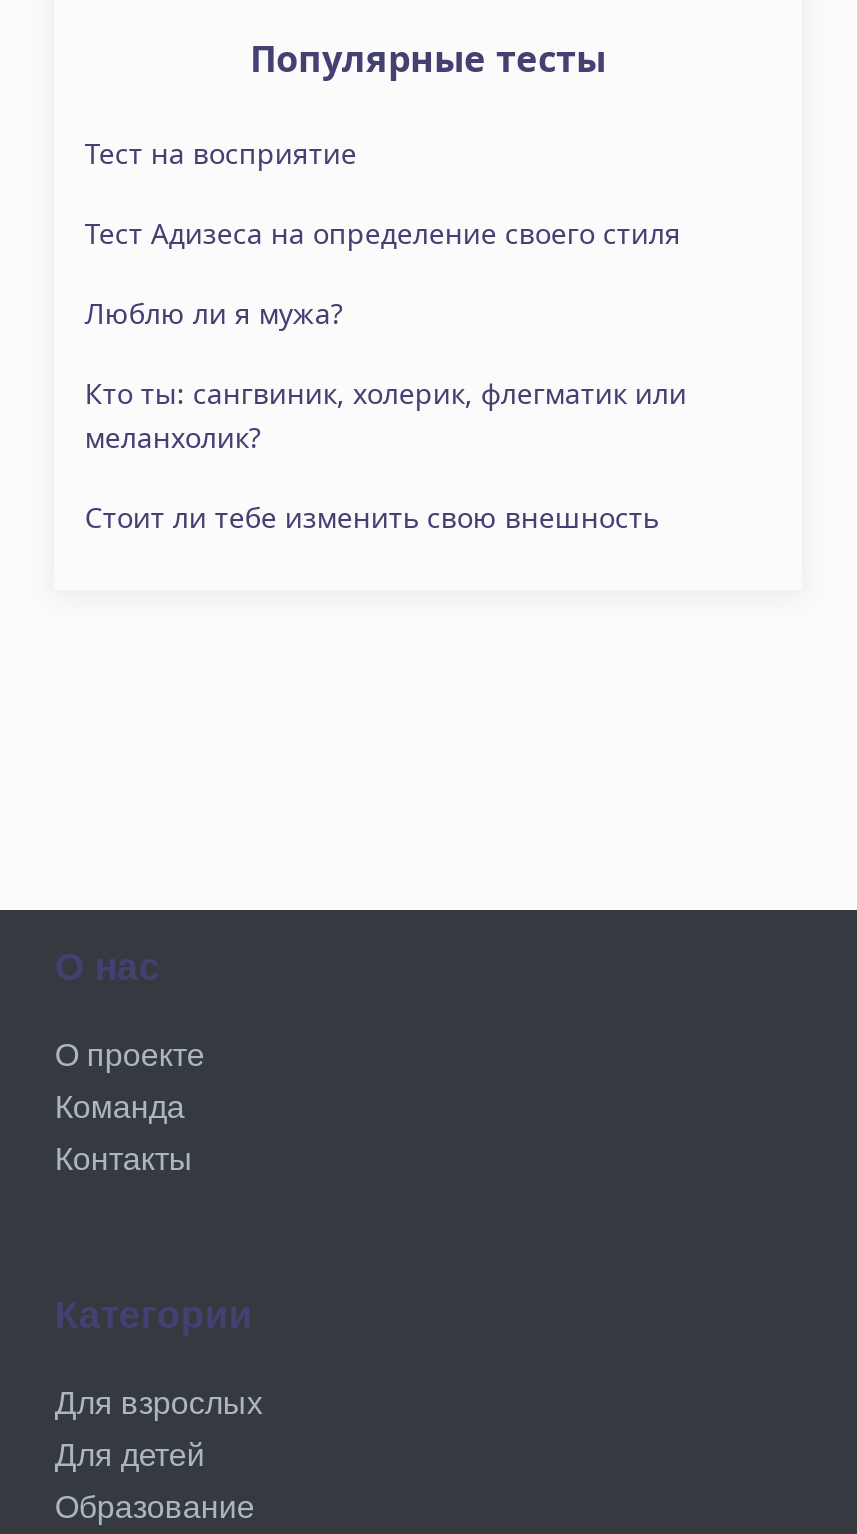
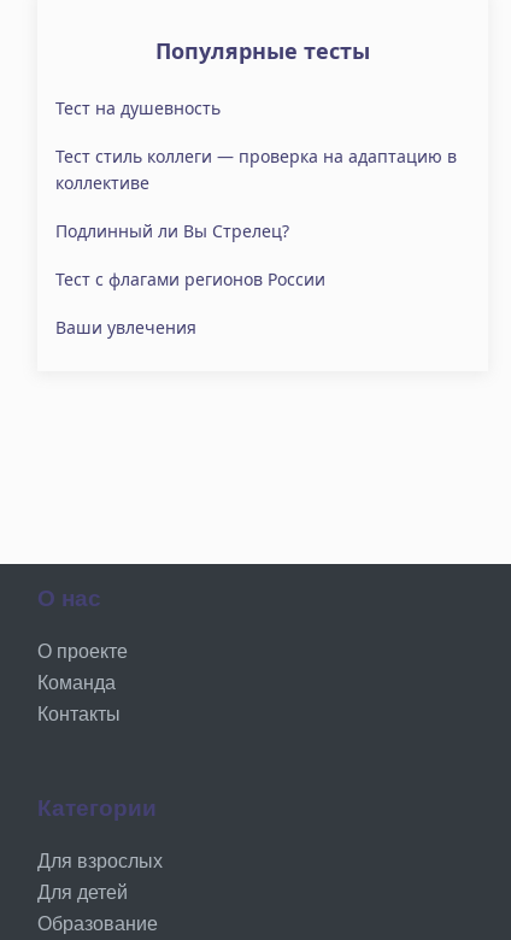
- Тест на восприятие
+ Тест на душевность

- Тест Адизеса на определение своего стиля
+ Тест стиль коллеги — проверка на адаптацию в
+ коллективе

- Люблю ли я мужа?
+ Подлинный ли Вы Стрелец?

- Кто ты: сангвиник, холерик, флегматик или
- меланхолик?
+ Тест с флагами регионов России

- Стоит ли тебе изменить свою внешность
+ Ваши увлечения
